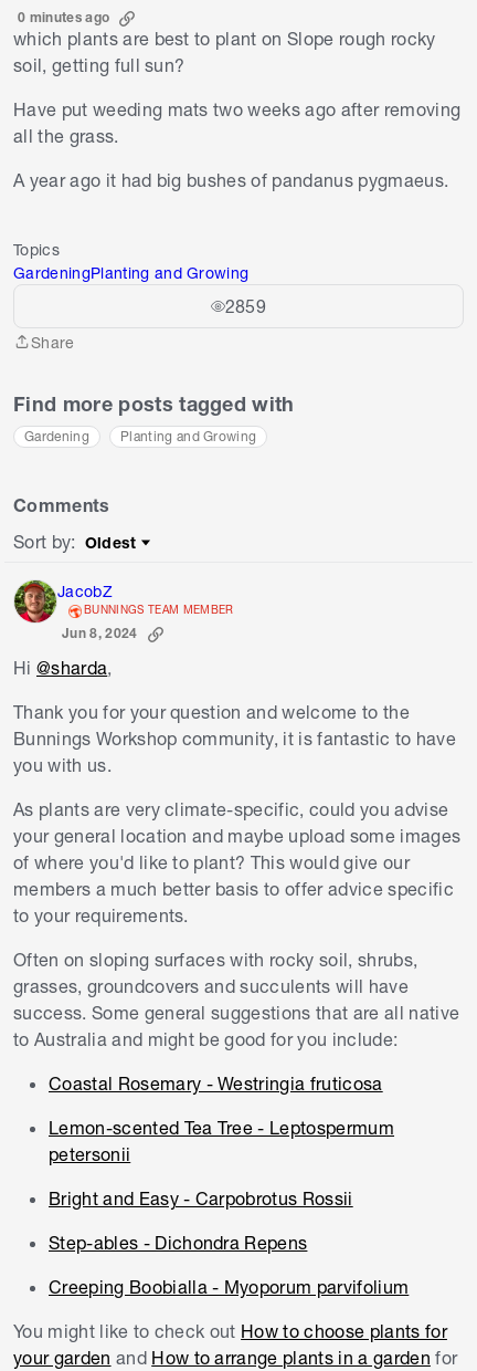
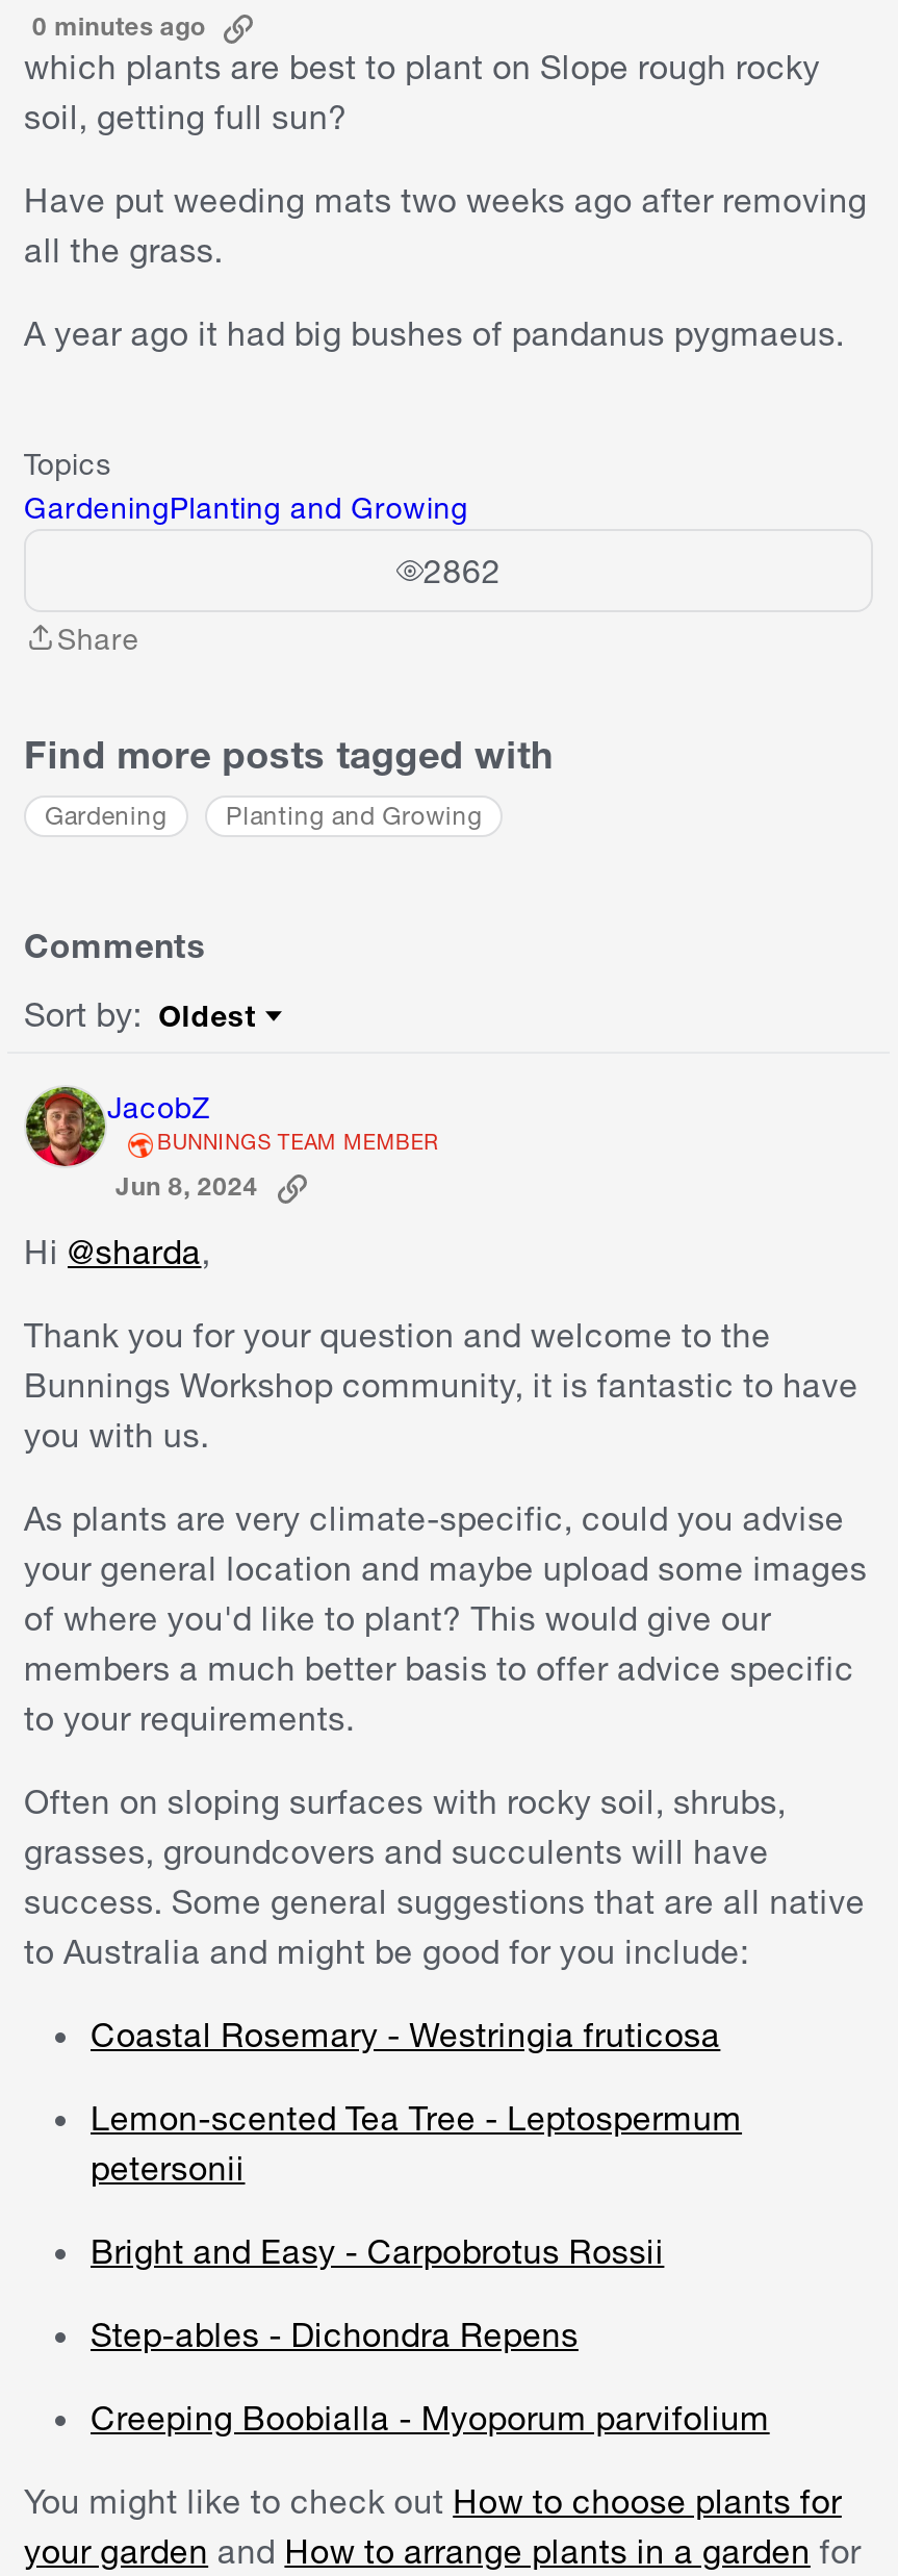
- 2859
+ 2862
